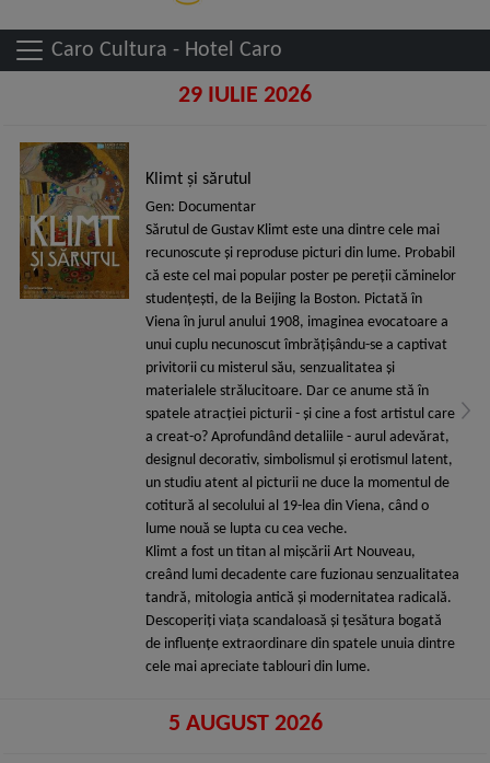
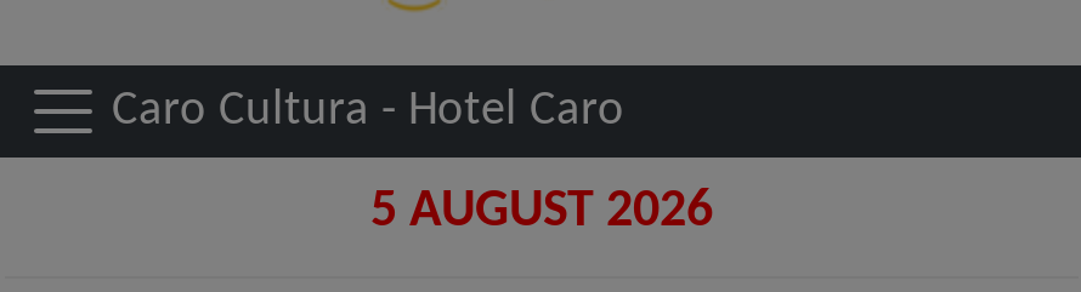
- [image]
- 29 IULIE 2026
- Klimt și sărutul
- Gen: Documentar
- Sărutul de Gustav Klimt este una dintre cele mai
- recunoscute și reproduse picturi din lume. Probabil
- că este cel mai popular poster pe pereții căminelor
- studențești, de la Beijing la Boston. Pictată în
- Viena în jurul anului 1908, imaginea evocatoare a
- unui cuplu necunoscut îmbrățișându-se a captivat
- privitorii cu misterul său, senzualitatea și
- materialele strălucitoare. Dar ce anume stă în
- spatele atracției picturii - și cine a fost artistul care
- a creat-o? Aprofundând detaliile - aurul adevărat,
- designul decorativ, simbolismul și erotismul latent,
- un studiu atent al picturii ne duce la momentul de
- cotitură al secolului al 19-lea din Viena, când o
- lume nouă se lupta cu cea veche.
- Klimt a fost un titan al mișcării Art Nouveau,
- creând lumi decadente care fuzionau senzualitatea
- tandră, mitologia antică și modernitatea radicală.
- Descoperiți viața scandaloasă și țesătura bogată
- de influențe extraordinare din spatele unuia dintre
- cele mai apreciate tablouri din lume.
